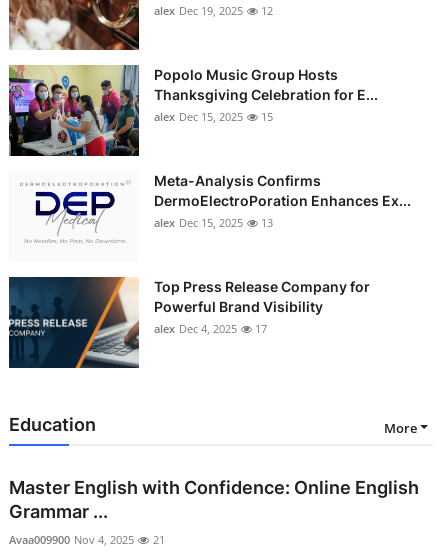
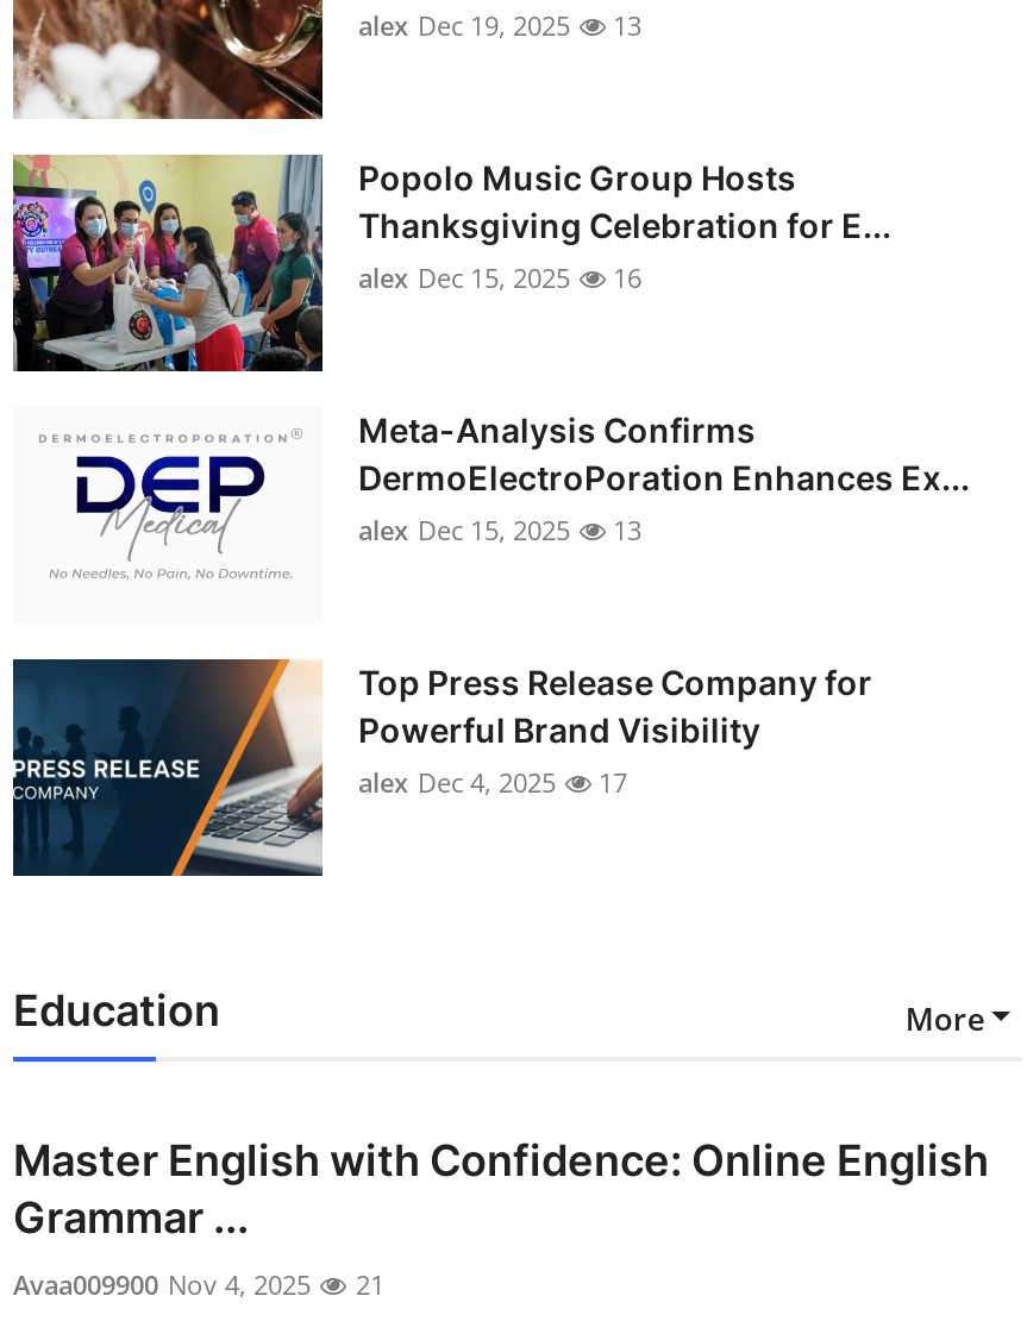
- alex Dec 19, 2025 12
+ alex Dec 19, 2025 13

- alex Dec 15, 2025 15
+ alex Dec 15, 2025 16
